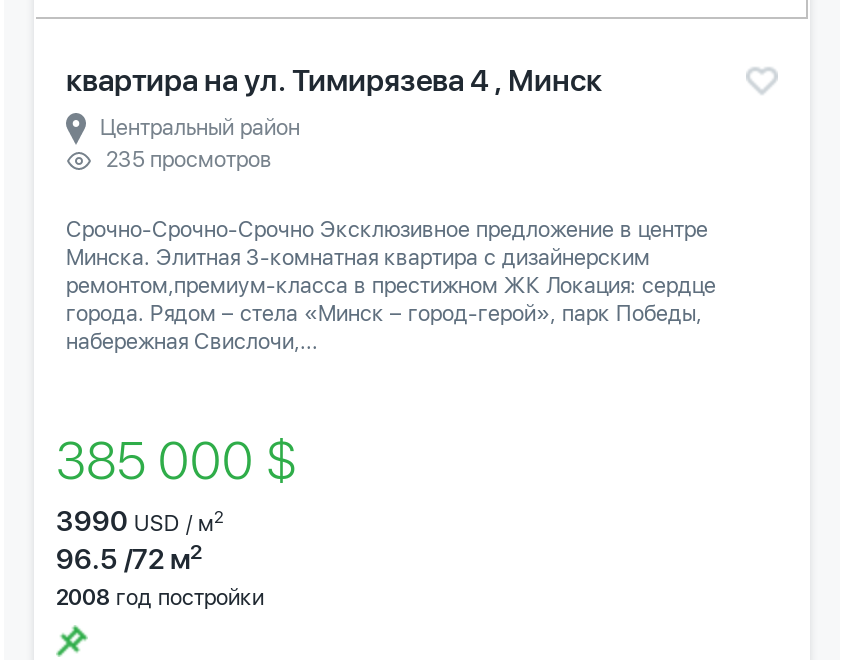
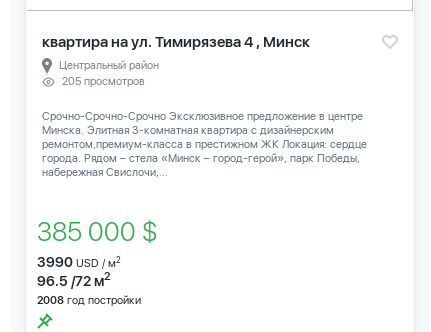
- 235 просмотров
+ 205 просмотров
